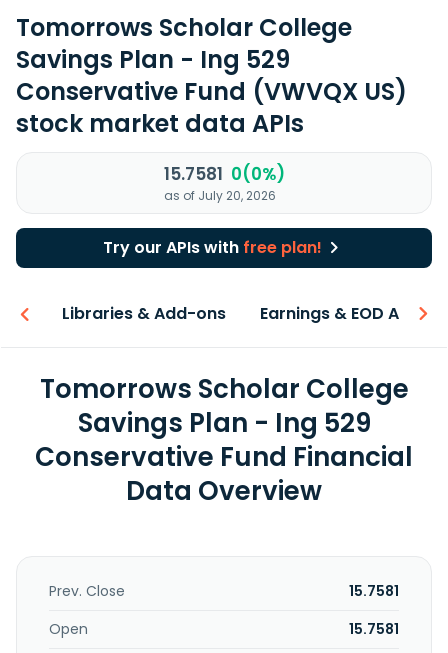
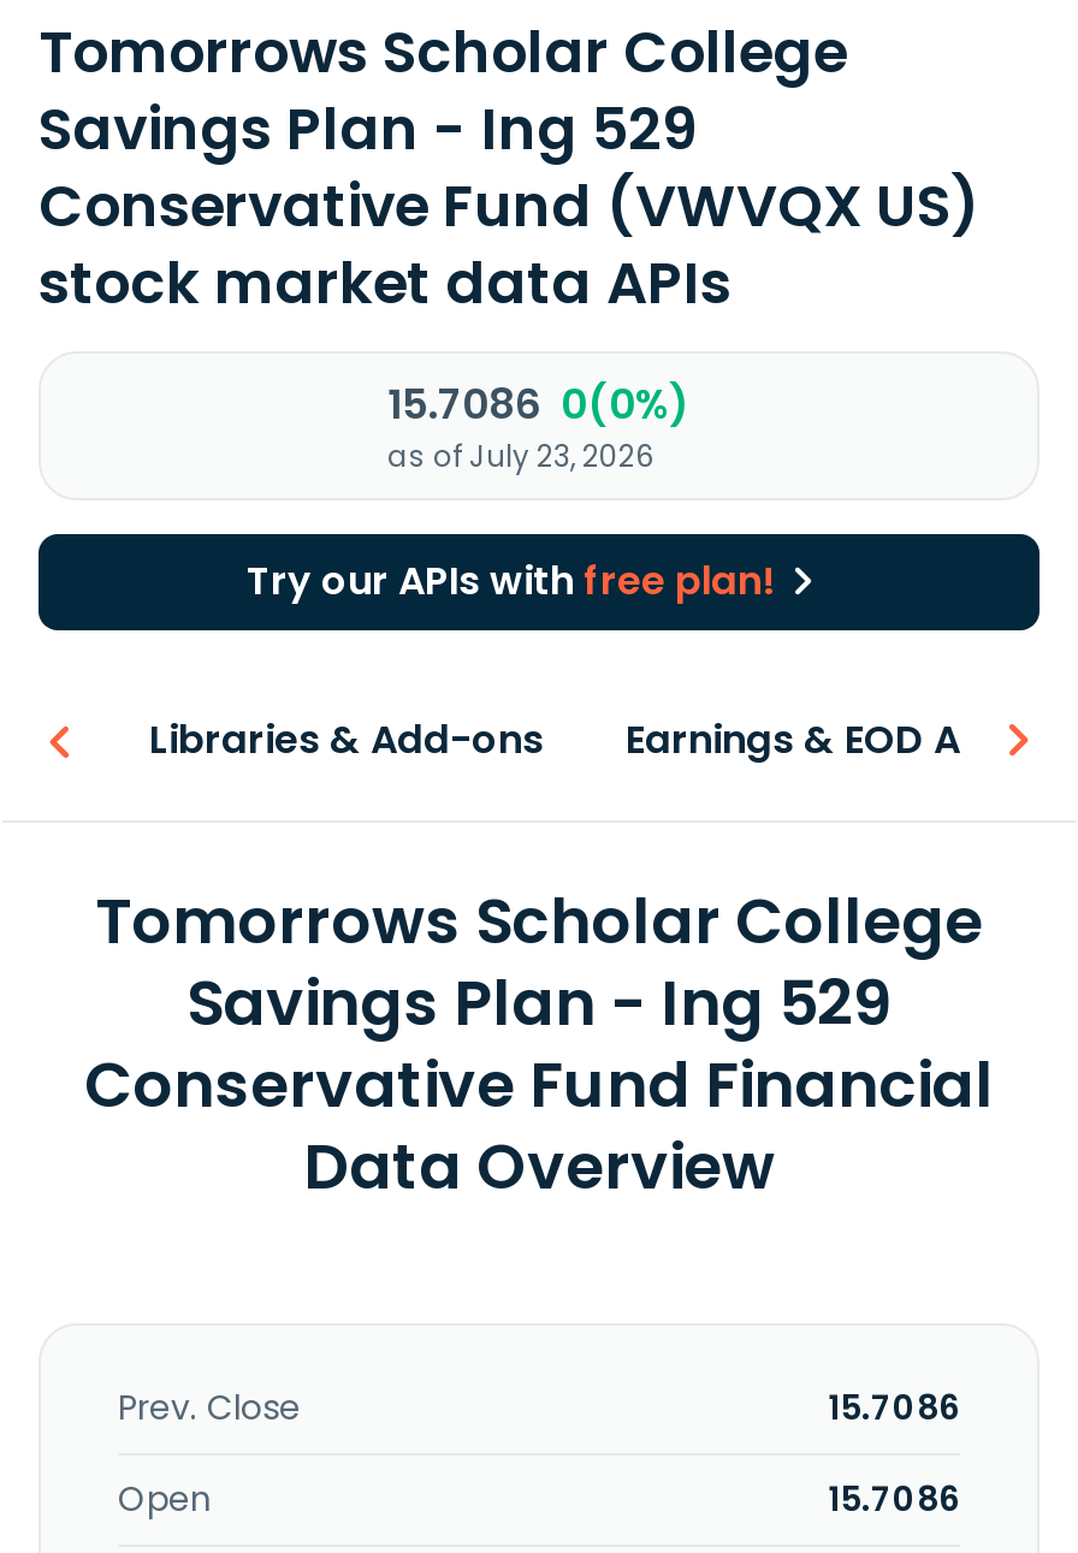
- 15.7581 0(0%)
+ 15.7086 0(0%)

- as of July 20, 2026
+ as of July 23, 2026

- 15.7581
+ 15.7086

- 15.7581
+ 15.7086
